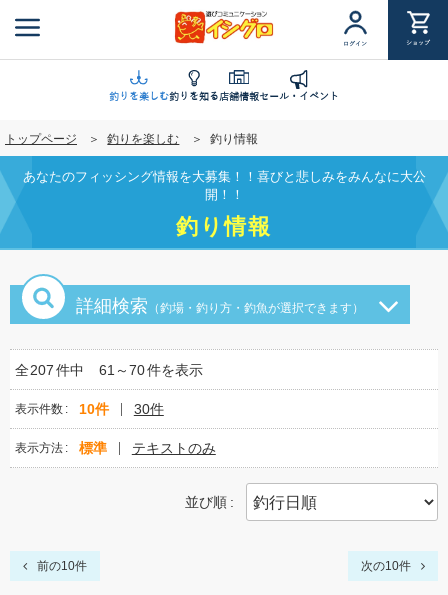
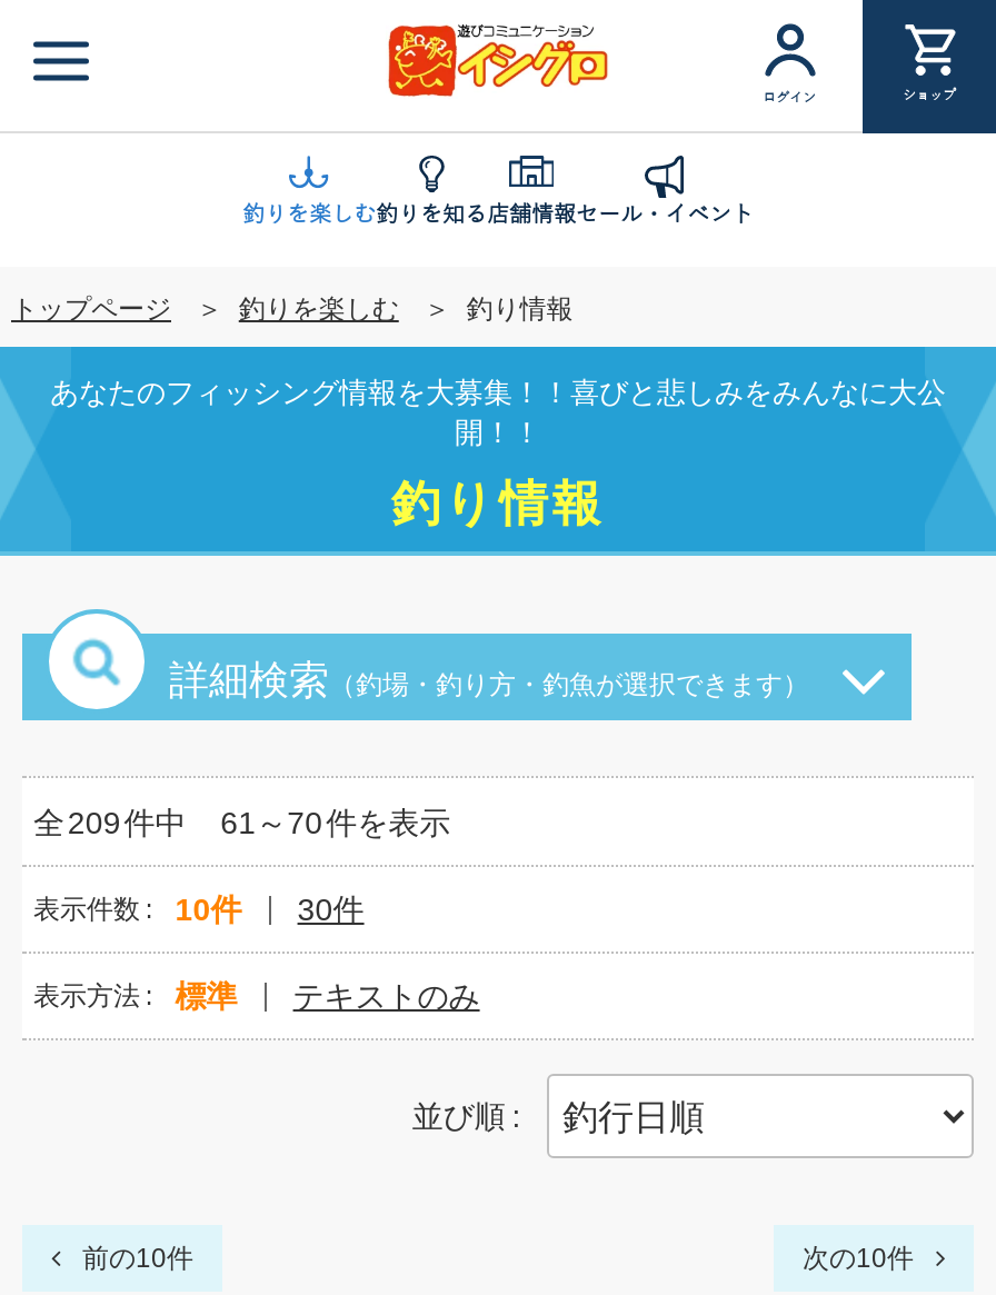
- 全 207 件中 61～70 件を表示
+ 全 209 件中 61～70 件を表示
